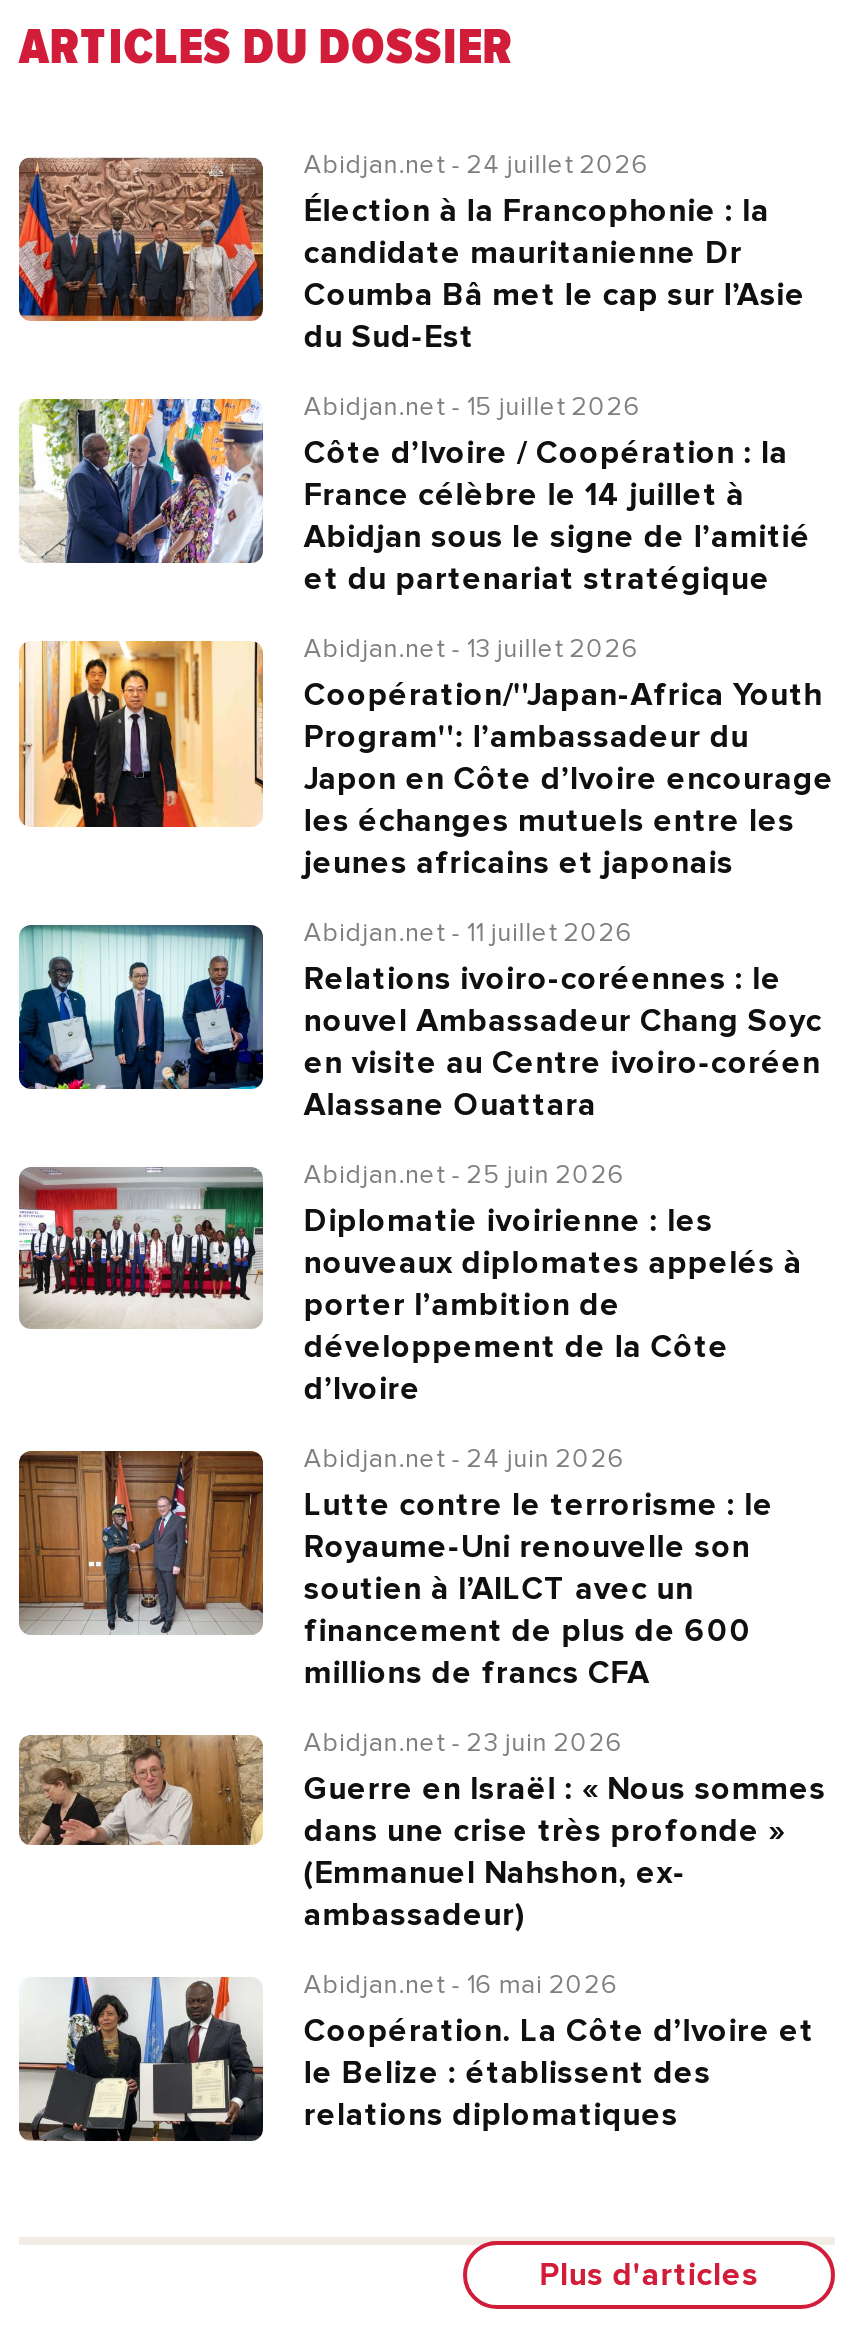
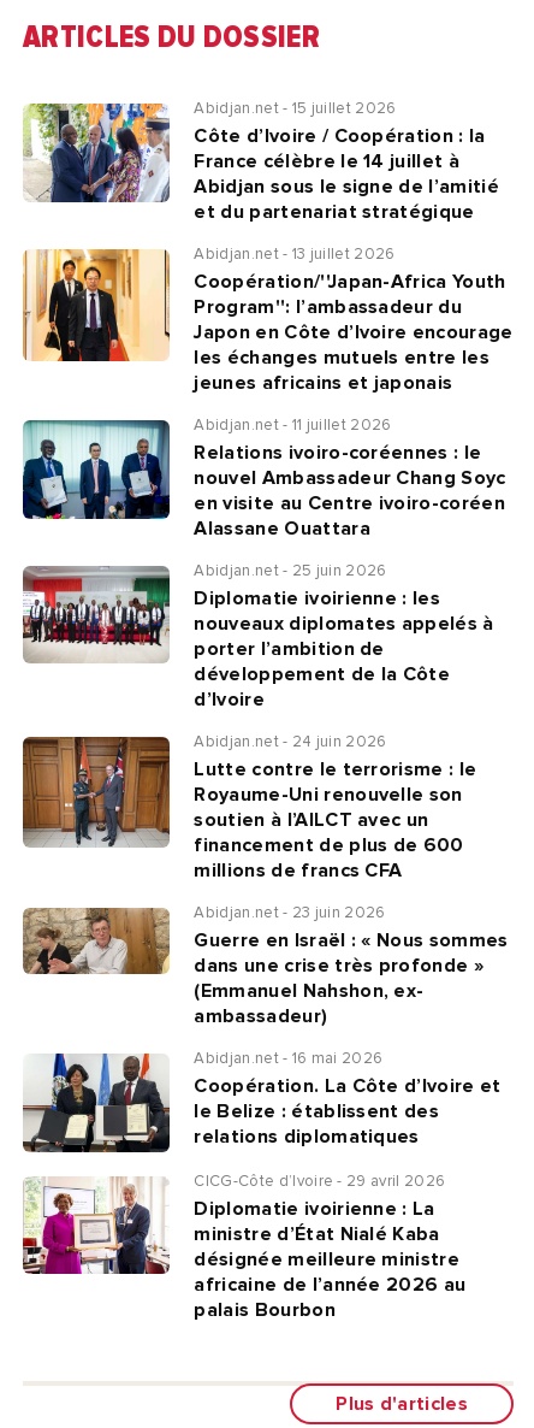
- [image]
- Abidjan.net - 24 juillet 2026
- Élection à la Francophonie : la
- candidate mauritanienne Dr
- Coumba Bâ met le cap sur l’Asie
- du Sud-Est

moved up: [image] | Abidjan.net - 15 juillet 2026 | Côte d’Ivoire / Coopération : la | ... | le Belize : établissent des | relations diplomatiques

+ [image]
+ CICG-Côte d’Ivoire - 29 avril 2026
+ Diplomatie ivoirienne : La
+ ministre d’État Nialé Kaba
+ désignée meilleure ministre
+ africaine de l’année 2026 au
+ palais Bourbon
